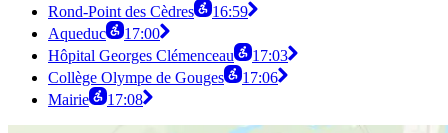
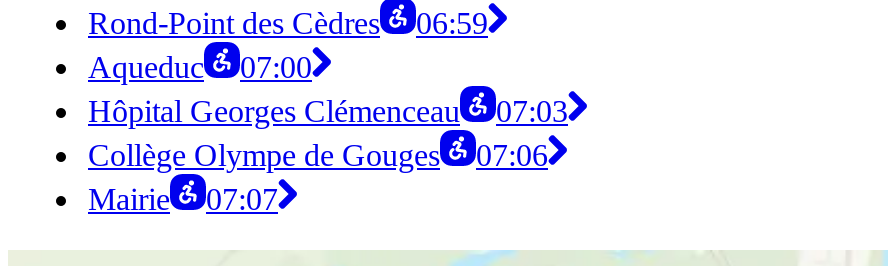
- Rond-Point des Cèdres 16:59
+ Rond-Point des Cèdres 06:59

- Aqueduc 17:00
+ Aqueduc 07:00

- Hôpital Georges Clémenceau 17:03
+ Hôpital Georges Clémenceau 07:03

- Collège Olympe de Gouges 17:06
+ Collège Olympe de Gouges 07:06

- Mairie 17:08
+ Mairie 07:07
